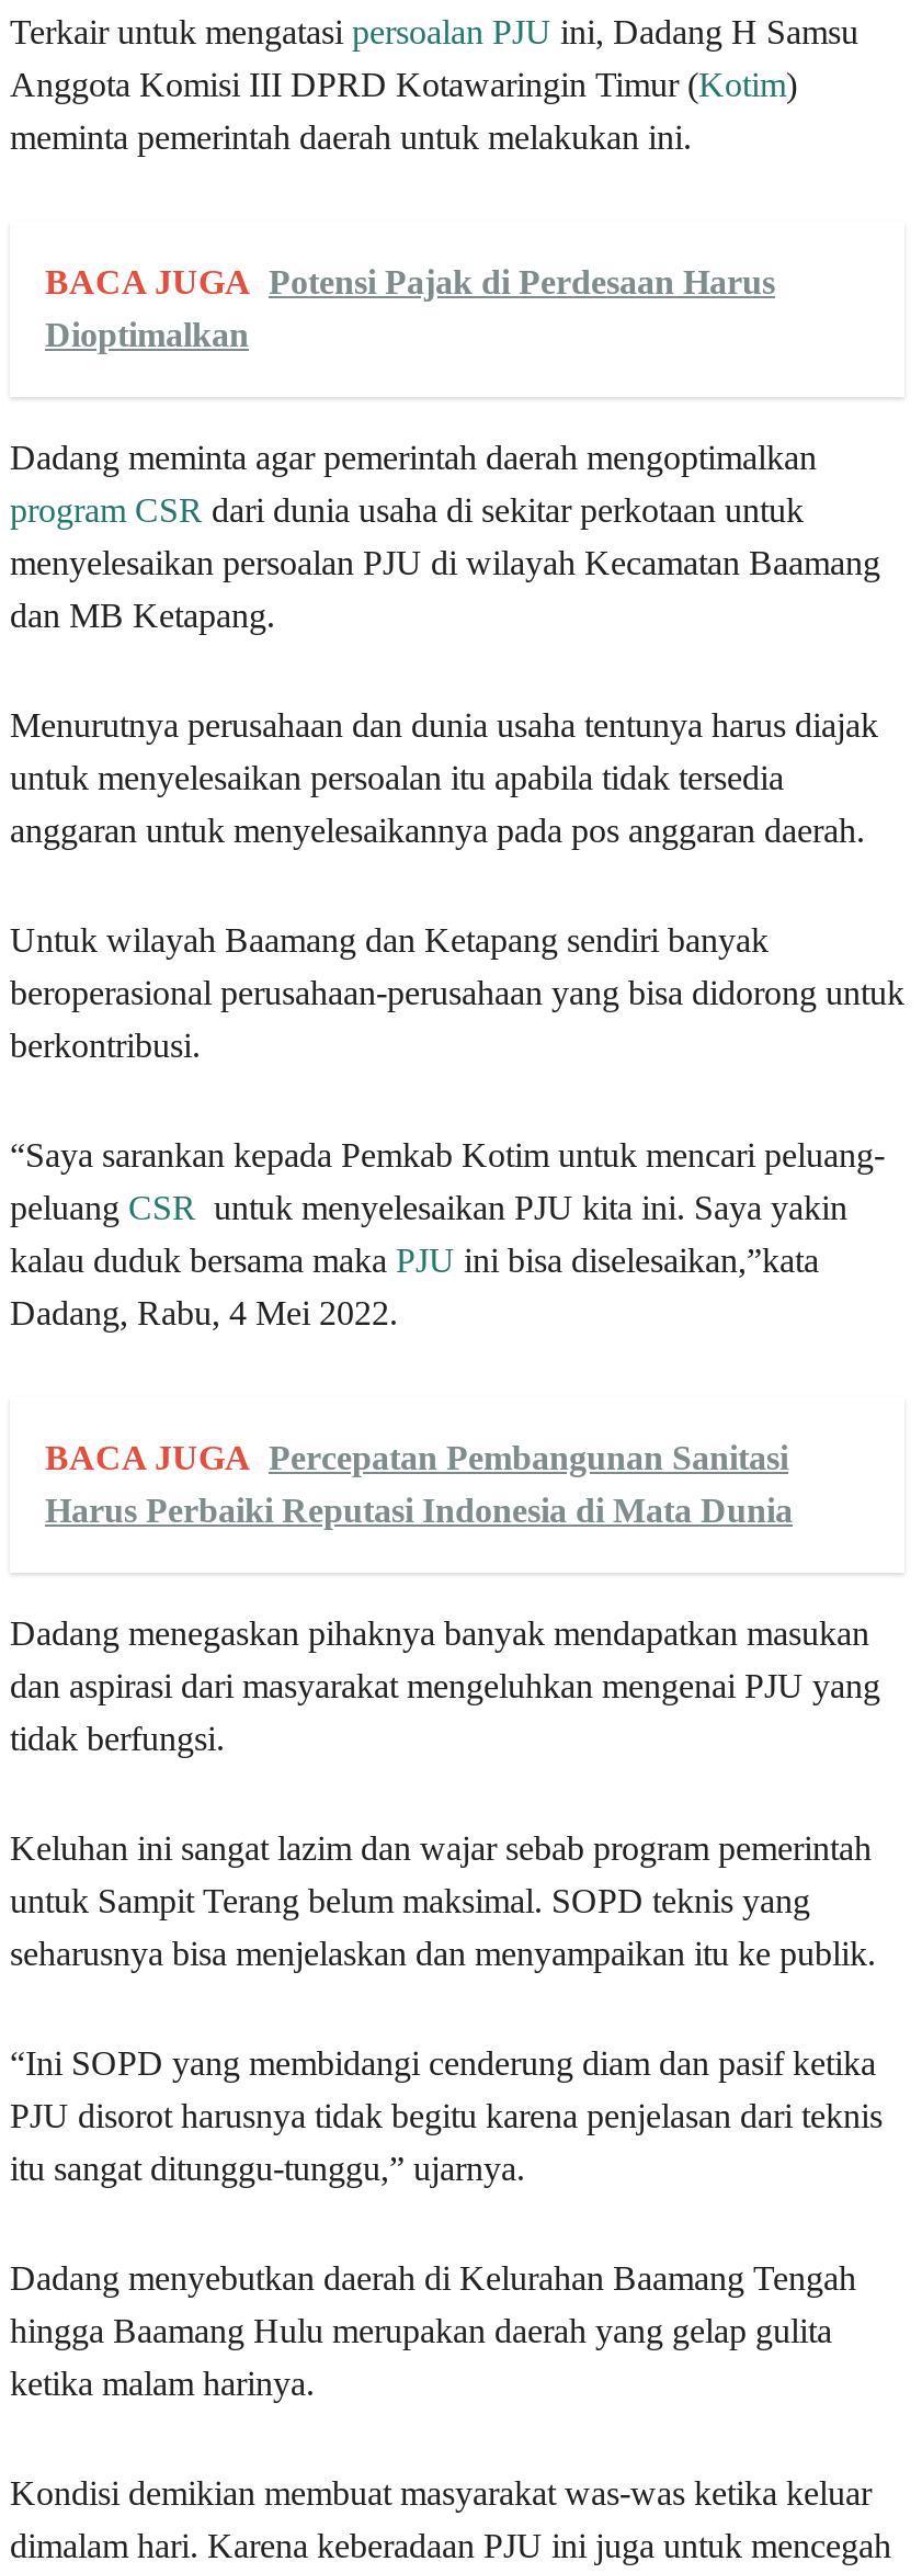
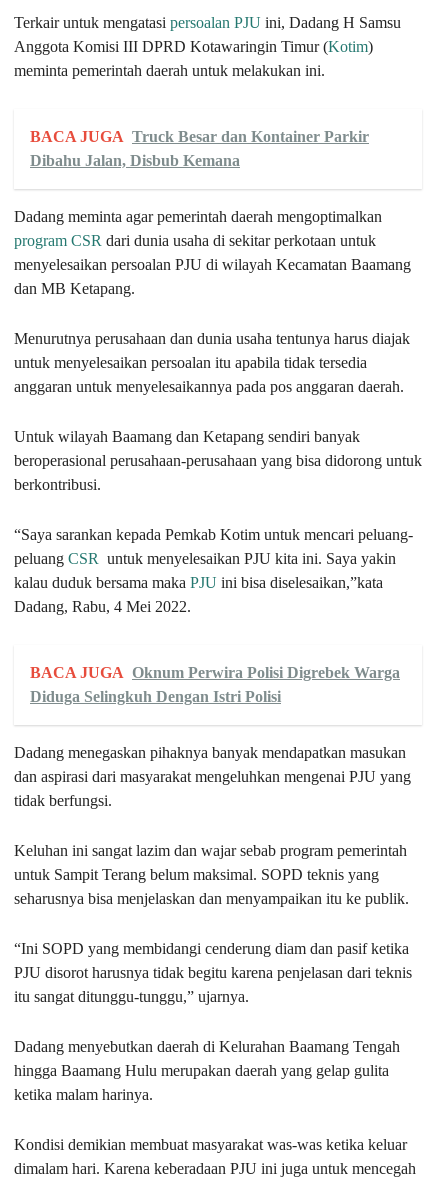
- BACA JUGA Potensi Pajak di Perdesaan Harus
- Dioptimalkan
+ BACA JUGA Truck Besar dan Kontainer Parkir
+ Dibahu Jalan, Disbub Kemana

- BACA JUGA Percepatan Pembangunan Sanitasi
- Harus Perbaiki Reputasi Indonesia di Mata Dunia
+ BACA JUGA Oknum Perwira Polisi Digrebek Warga
+ Diduga Selingkuh Dengan Istri Polisi
